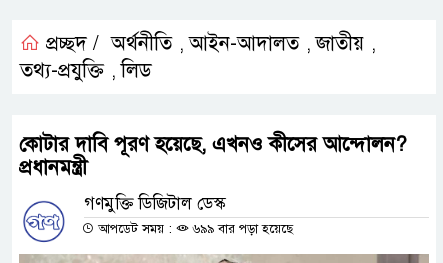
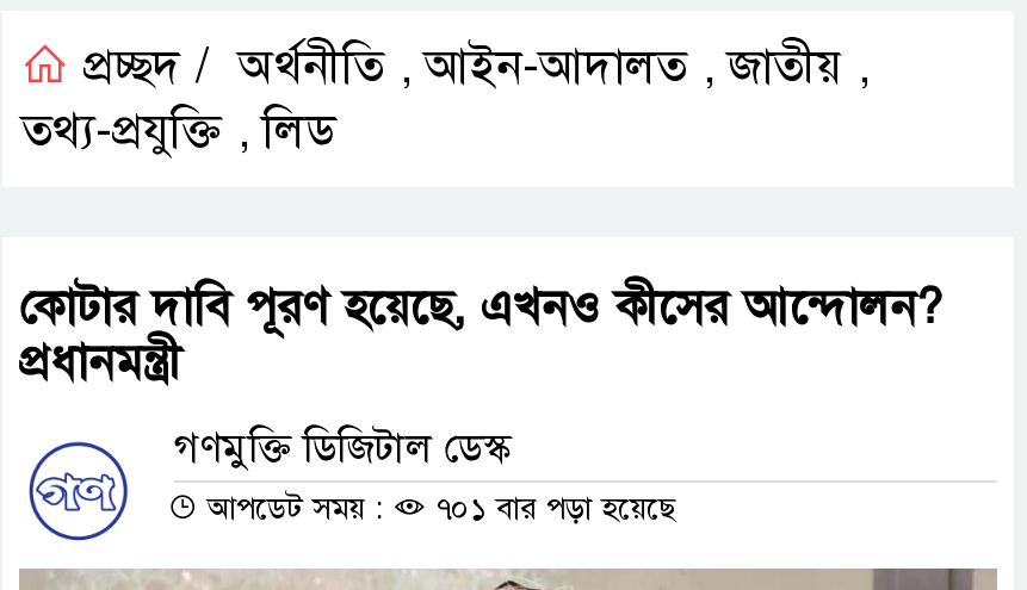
- আপডেট সময় : ৬৯৯ বার পড়া হয়েছে
+ আপডেট সময় : ৭০১ বার পড়া হয়েছে
